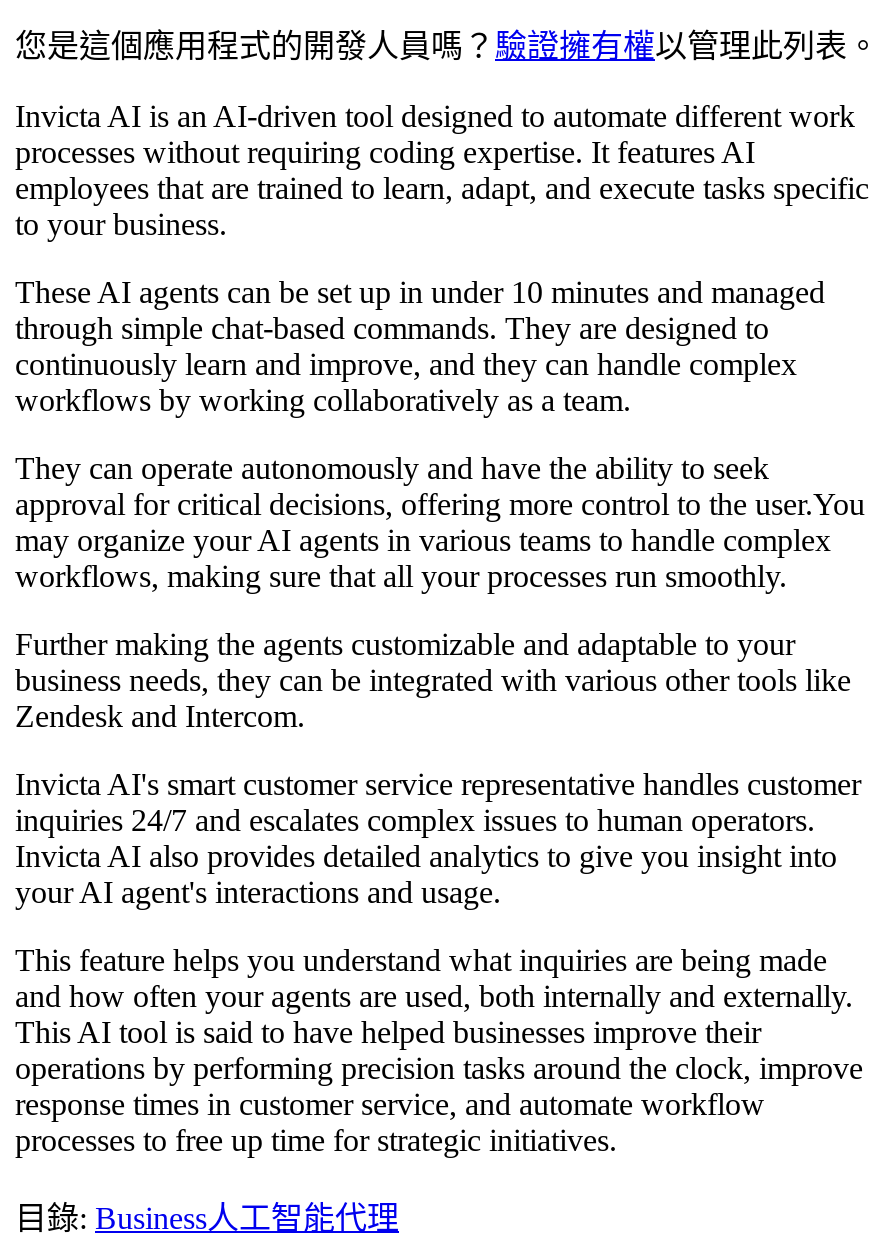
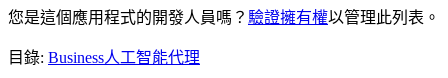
- Invicta AI is an AI-driven tool designed to automate different work
- processes without requiring coding expertise. It features AI
- employees that are trained to learn, adapt, and execute tasks specific
- to your business.
- These AI agents can be set up in under 10 minutes and managed
- through simple chat-based commands. They are designed to
- continuously learn and improve, and they can handle complex
- workflows by working collaboratively as a team.
- They can operate autonomously and have the ability to seek
- approval for critical decisions, offering more control to the user.You
- may organize your AI agents in various teams to handle complex
- workflows, making sure that all your processes run smoothly.
- Further making the agents customizable and adaptable to your
- business needs, they can be integrated with various other tools like
- Zendesk and Intercom.
- Invicta AI's smart customer service representative handles customer
- inquiries 24/7 and escalates complex issues to human operators.
- Invicta AI also provides detailed analytics to give you insight into
- your AI agent's interactions and usage.
- This feature helps you understand what inquiries are being made
- and how often your agents are used, both internally and externally.
- This AI tool is said to have helped businesses improve their
- operations by performing precision tasks around the clock, improve
- response times in customer service, and automate workflow
- processes to free up time for strategic initiatives.
